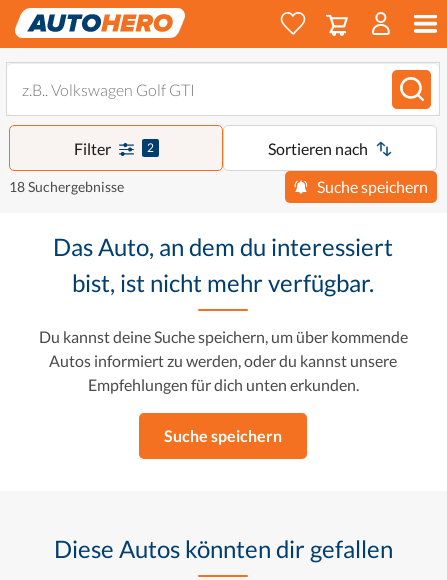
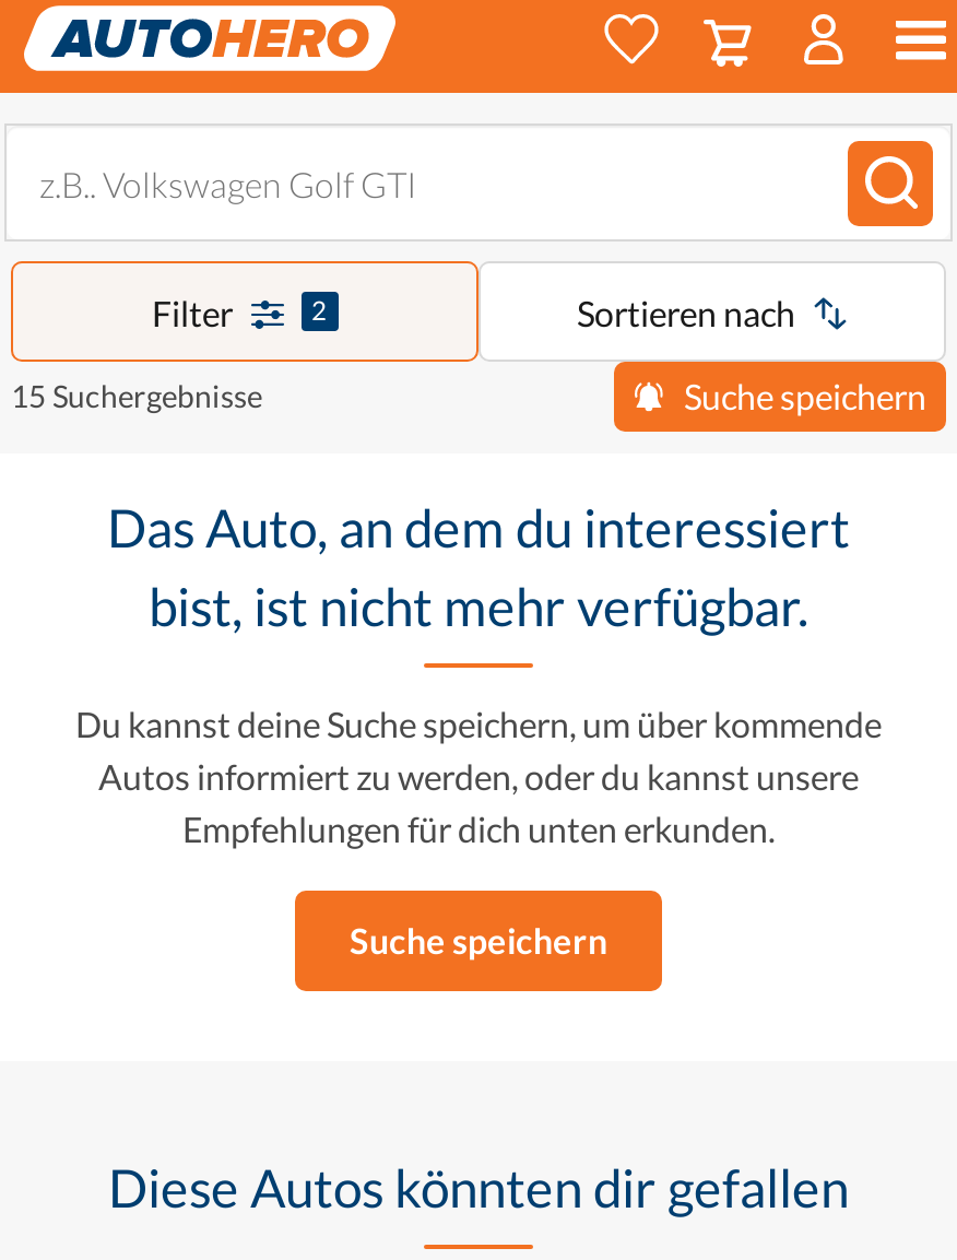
- 18 Suchergebnisse
+ 15 Suchergebnisse
